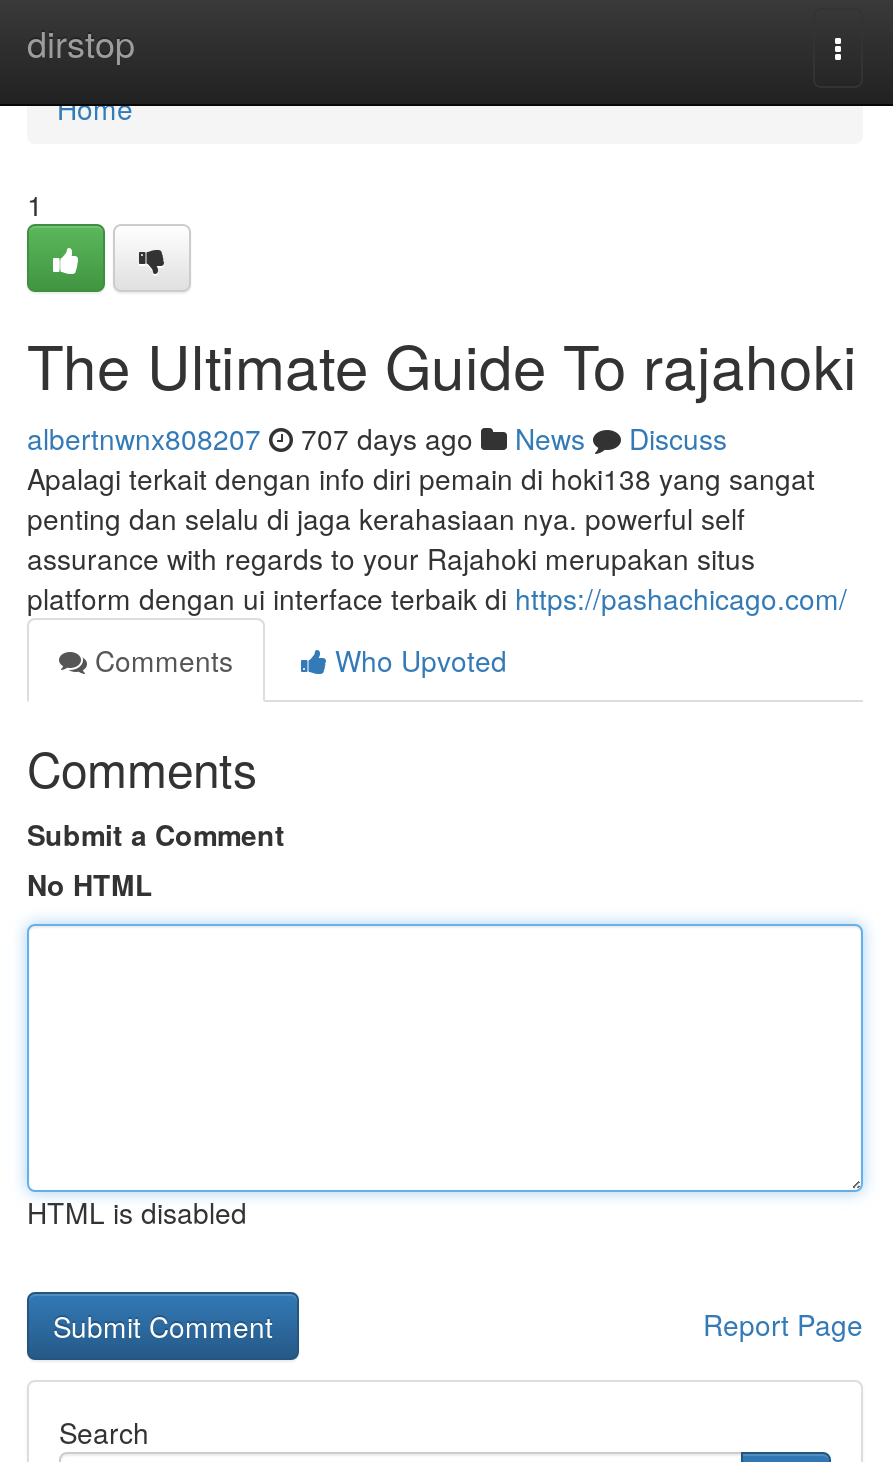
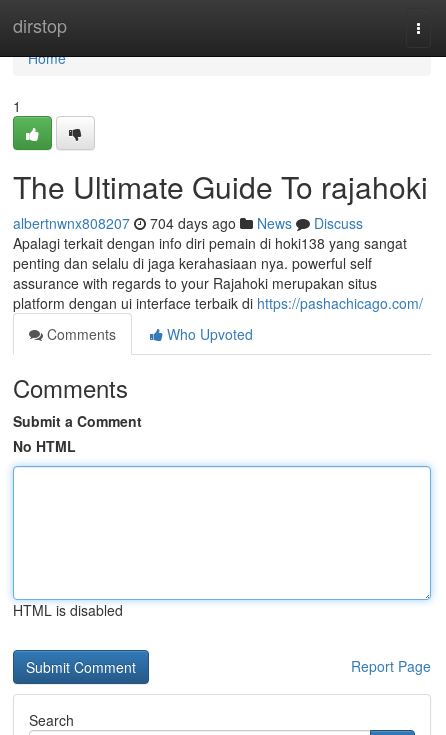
- albertnwnx808207 707 days ago News Discuss
+ albertnwnx808207 704 days ago News Discuss
